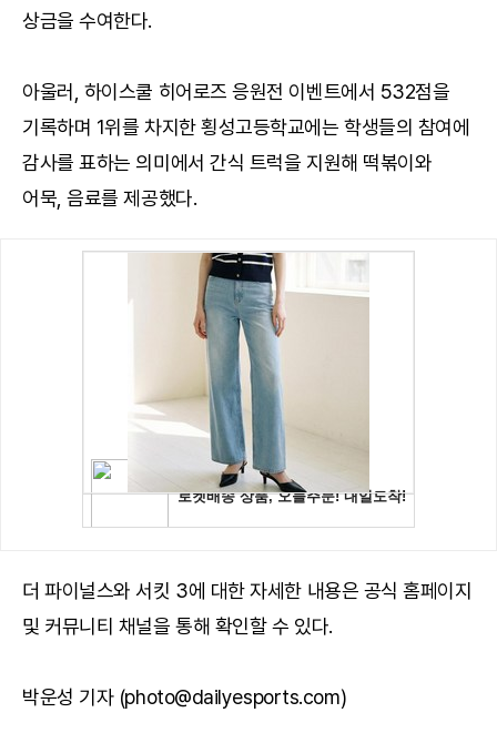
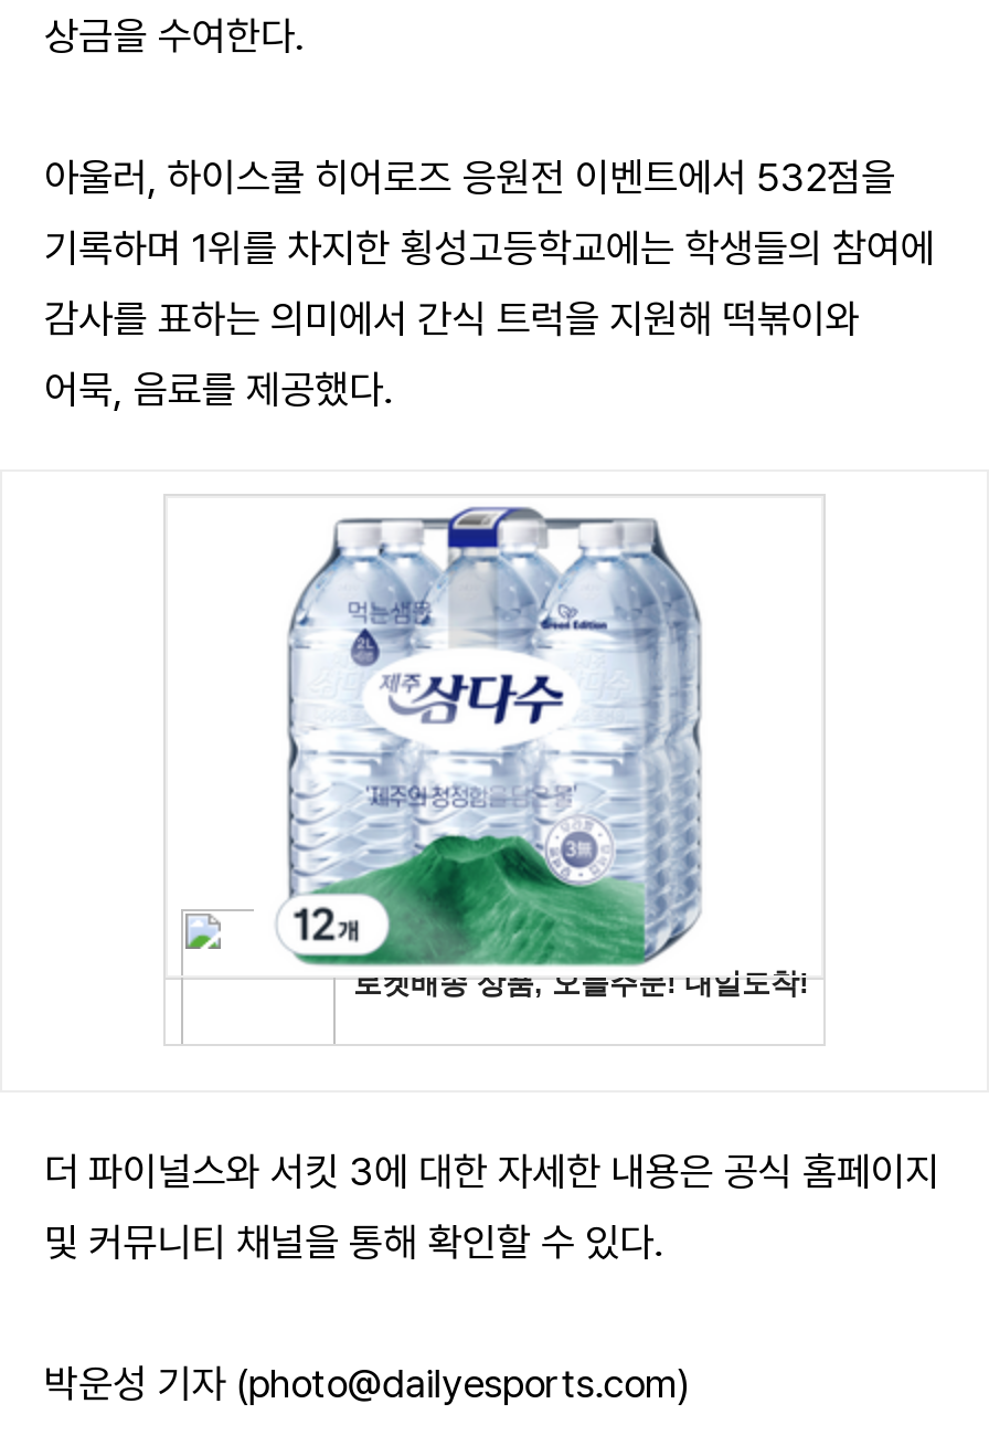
- [image]
+ [image]
